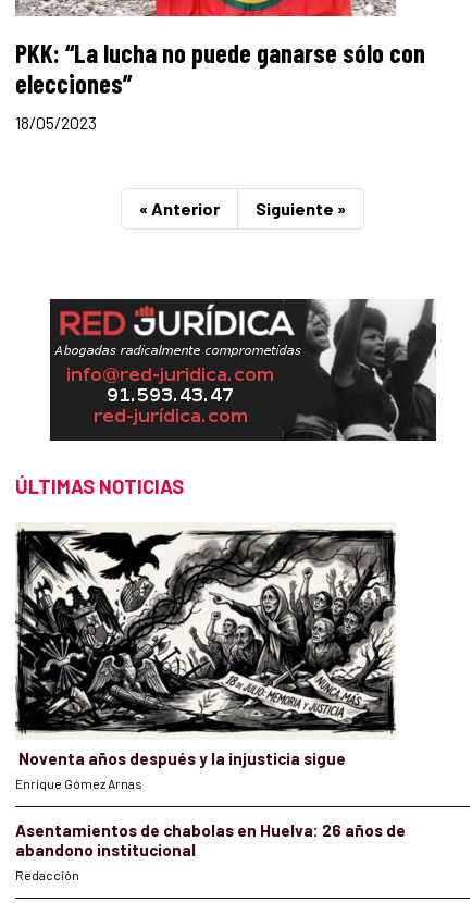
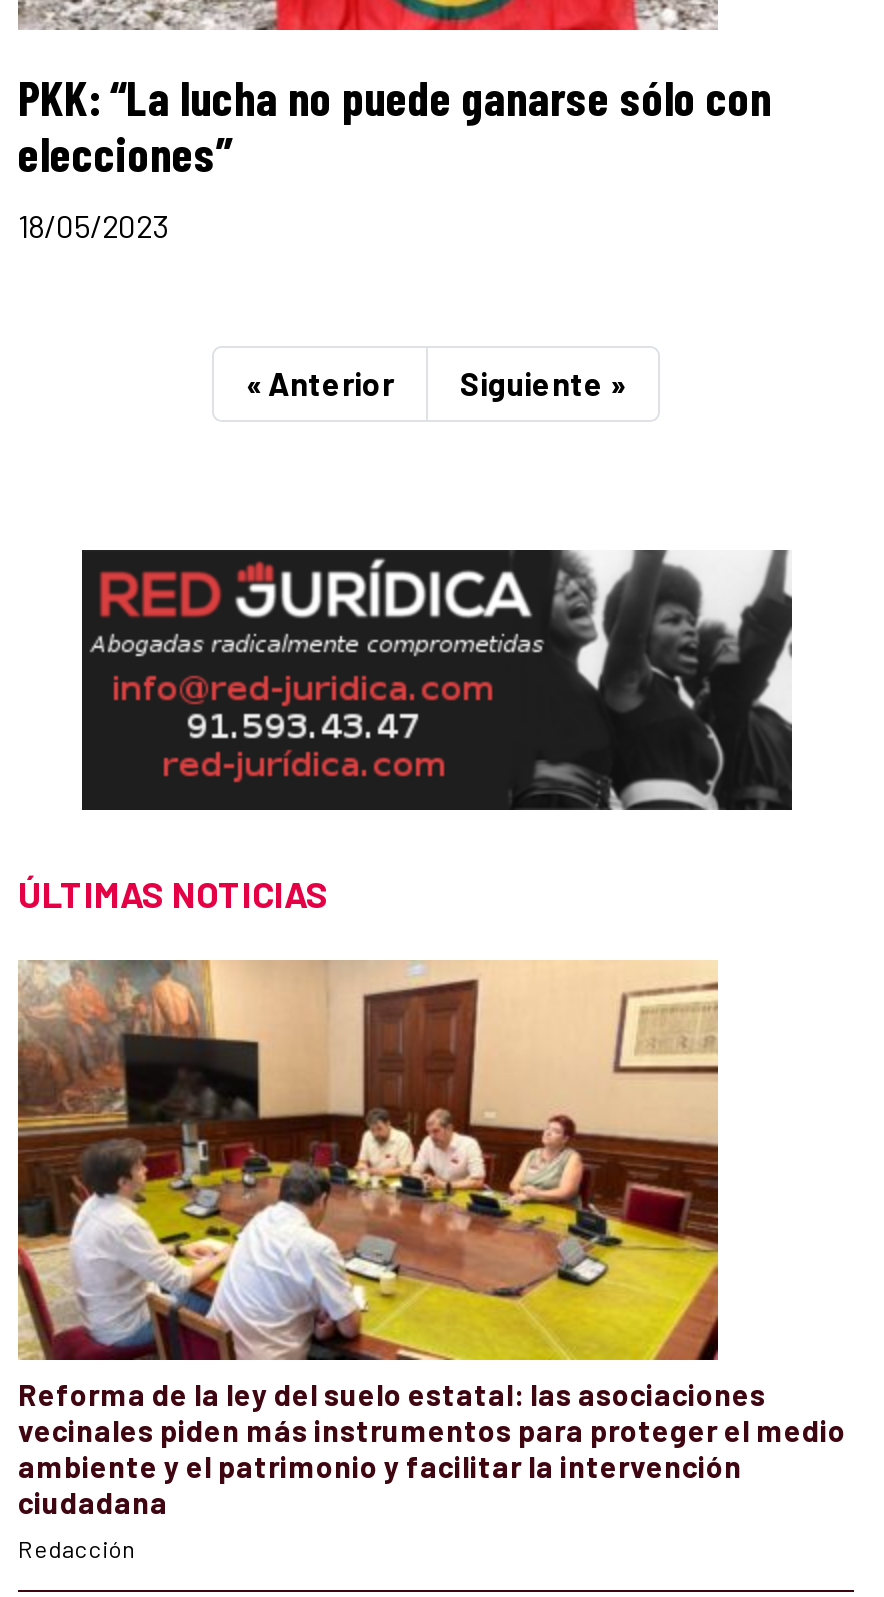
- [image]
- Noventa años después y la injusticia sigue
- Enrique Gómez Arnas
- Asentamientos de chabolas en Huelva: 26 años de
- abandono institucional
+ [image]
+ Reforma de la ley del suelo estatal: las asociaciones
+ vecinales piden más instrumentos para proteger el medio
+ ambiente y el patrimonio y facilitar la intervención
+ ciudadana
